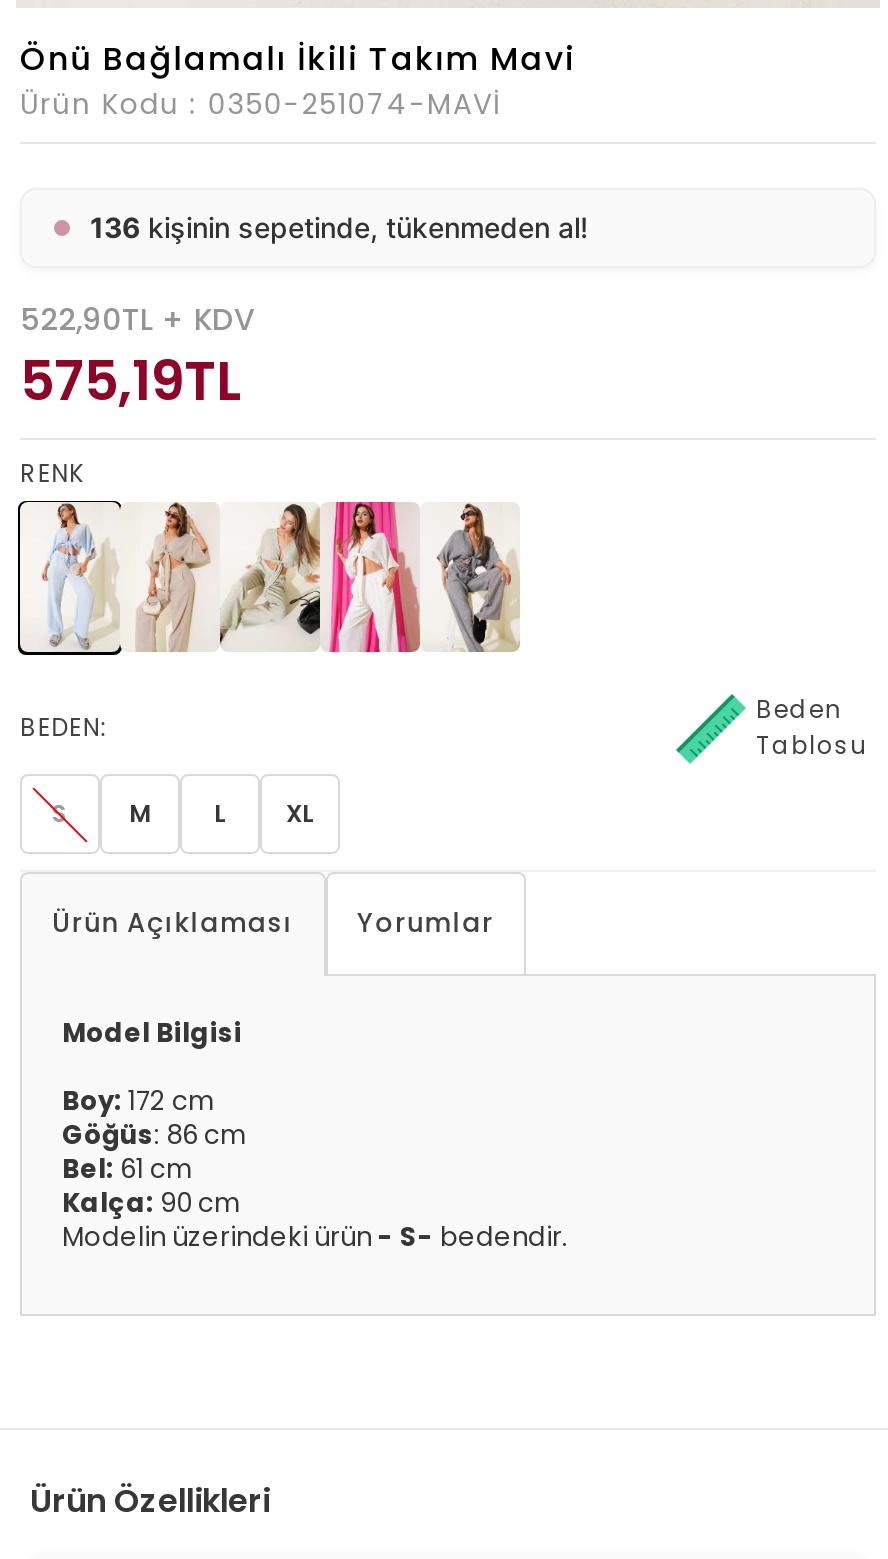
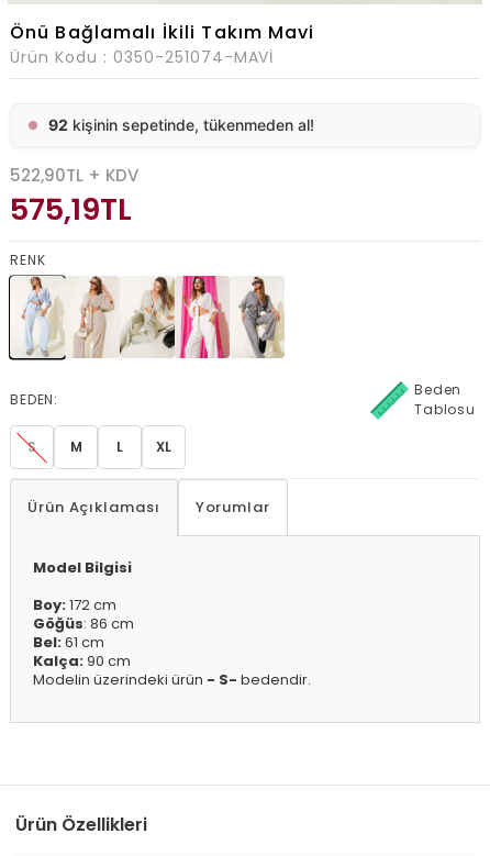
- 136 kişinin sepetinde, tükenmeden al!
+ 92 kişinin sepetinde, tükenmeden al!
